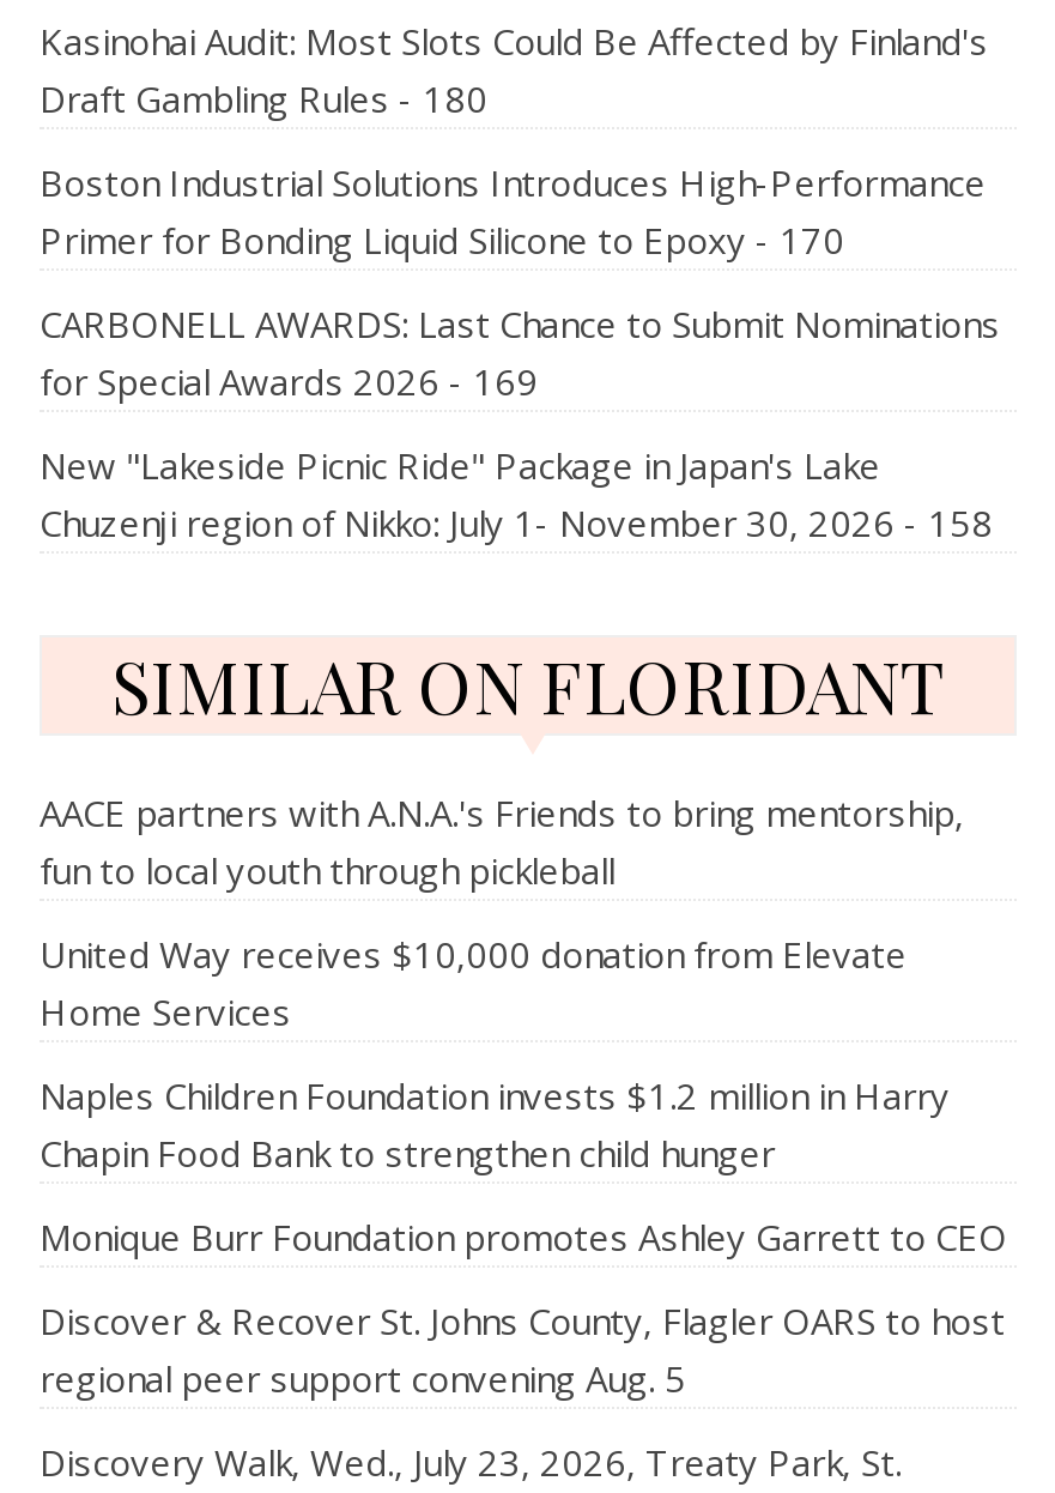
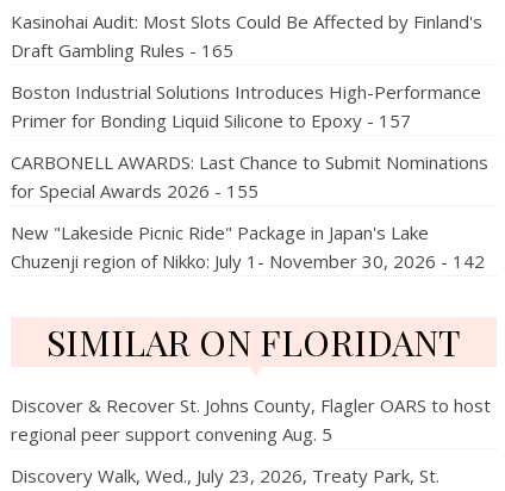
- Draft Gambling Rules - 180
+ Draft Gambling Rules - 165

- Primer for Bonding Liquid Silicone to Epoxy - 170
+ Primer for Bonding Liquid Silicone to Epoxy - 157

- for Special Awards 2026 - 169
+ for Special Awards 2026 - 155

- Chuzenji region of Nikko: July 1- November 30, 2026 - 158
+ Chuzenji region of Nikko: July 1- November 30, 2026 - 142

- AACE partners with A.N.A.'s Friends to bring mentorship,
- fun to local youth through pickleball
- United Way receives $10,000 donation from Elevate
- Home Services
- Naples Children Foundation invests $1.2 million in Harry
- Chapin Food Bank to strengthen child hunger
- Monique Burr Foundation promotes Ashley Garrett to CEO
